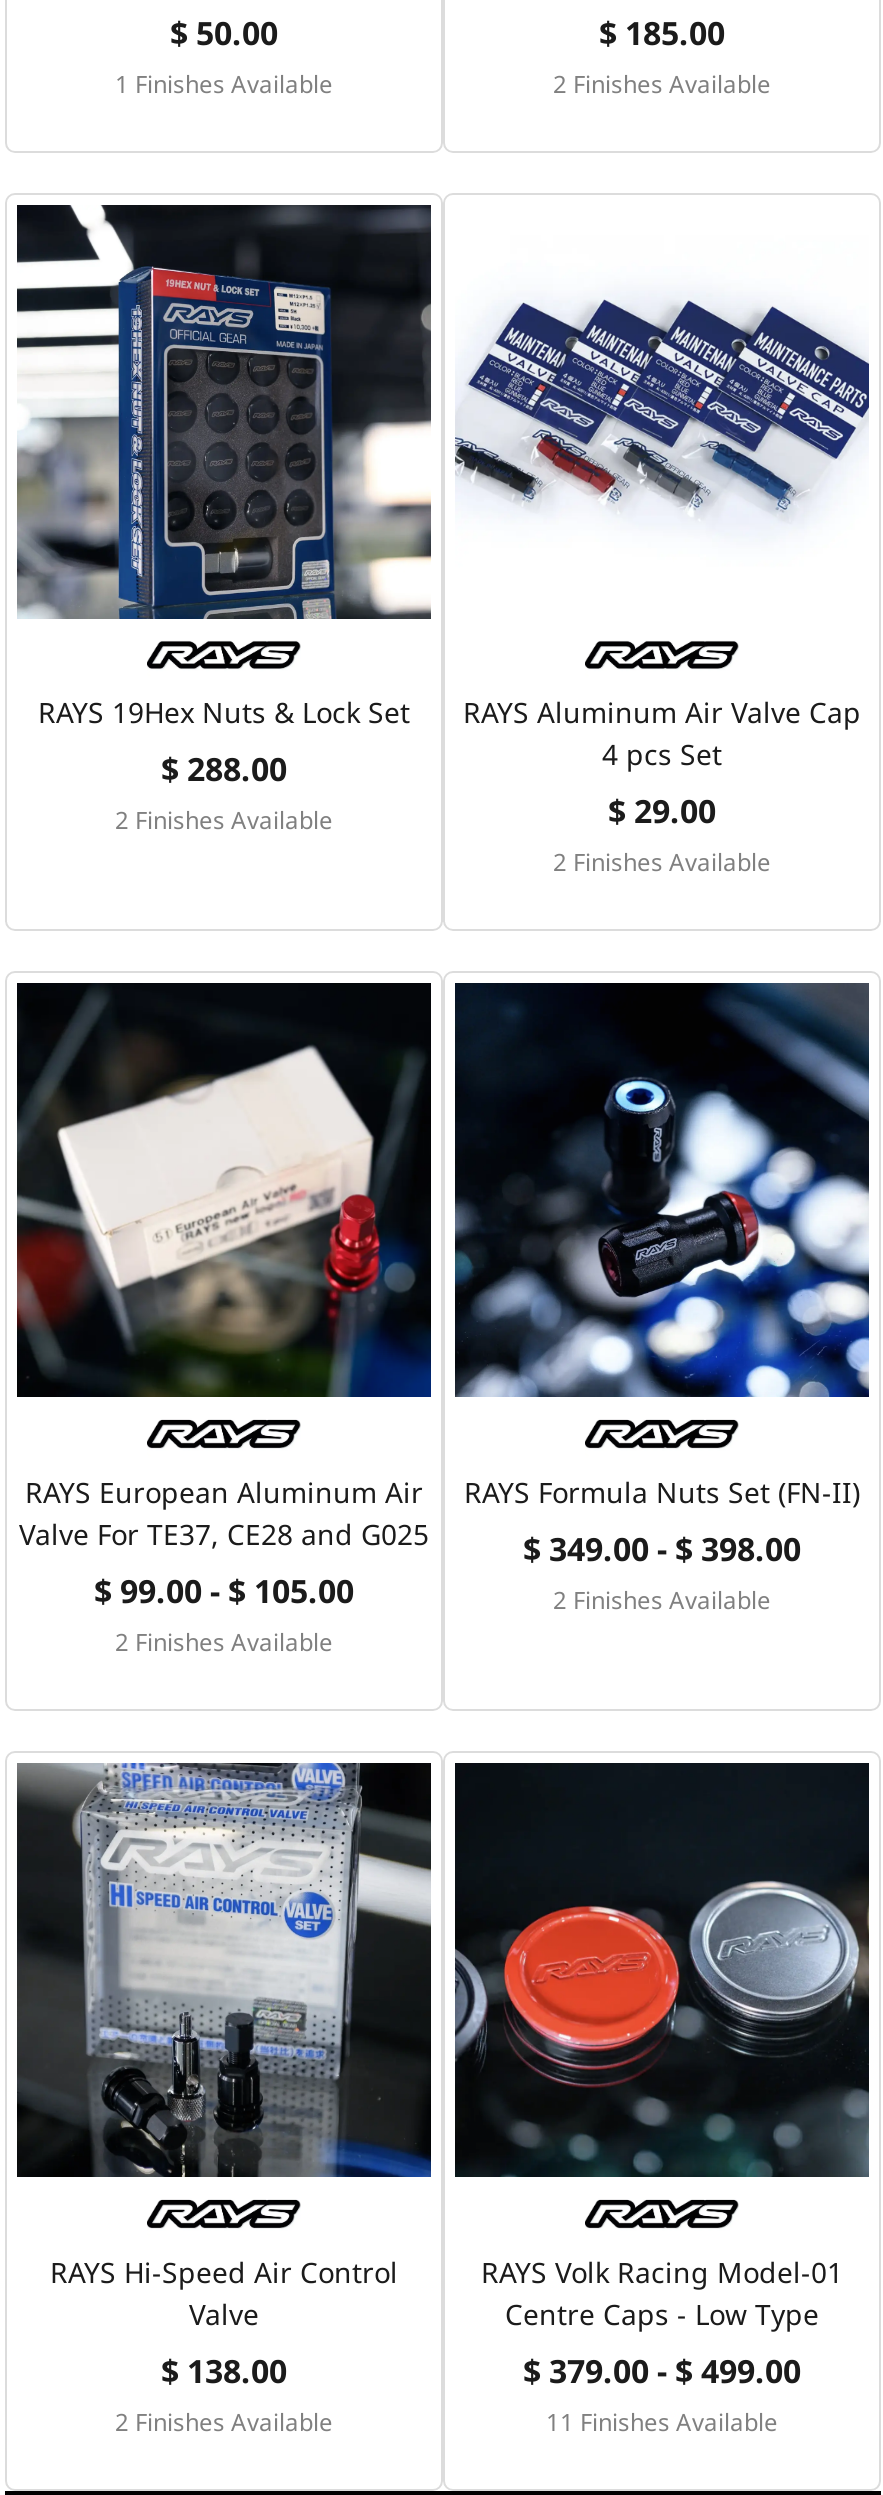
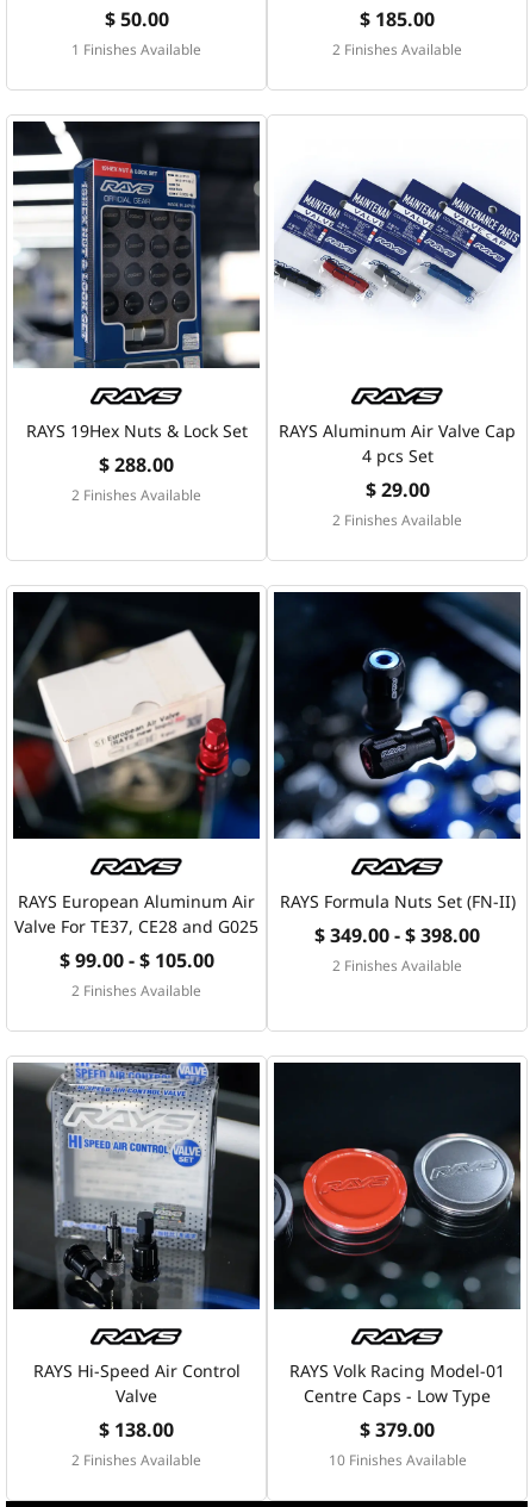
- $ 379.00 - $ 499.00
- 11 Finishes Available
+ $ 379.00
+ 10 Finishes Available
